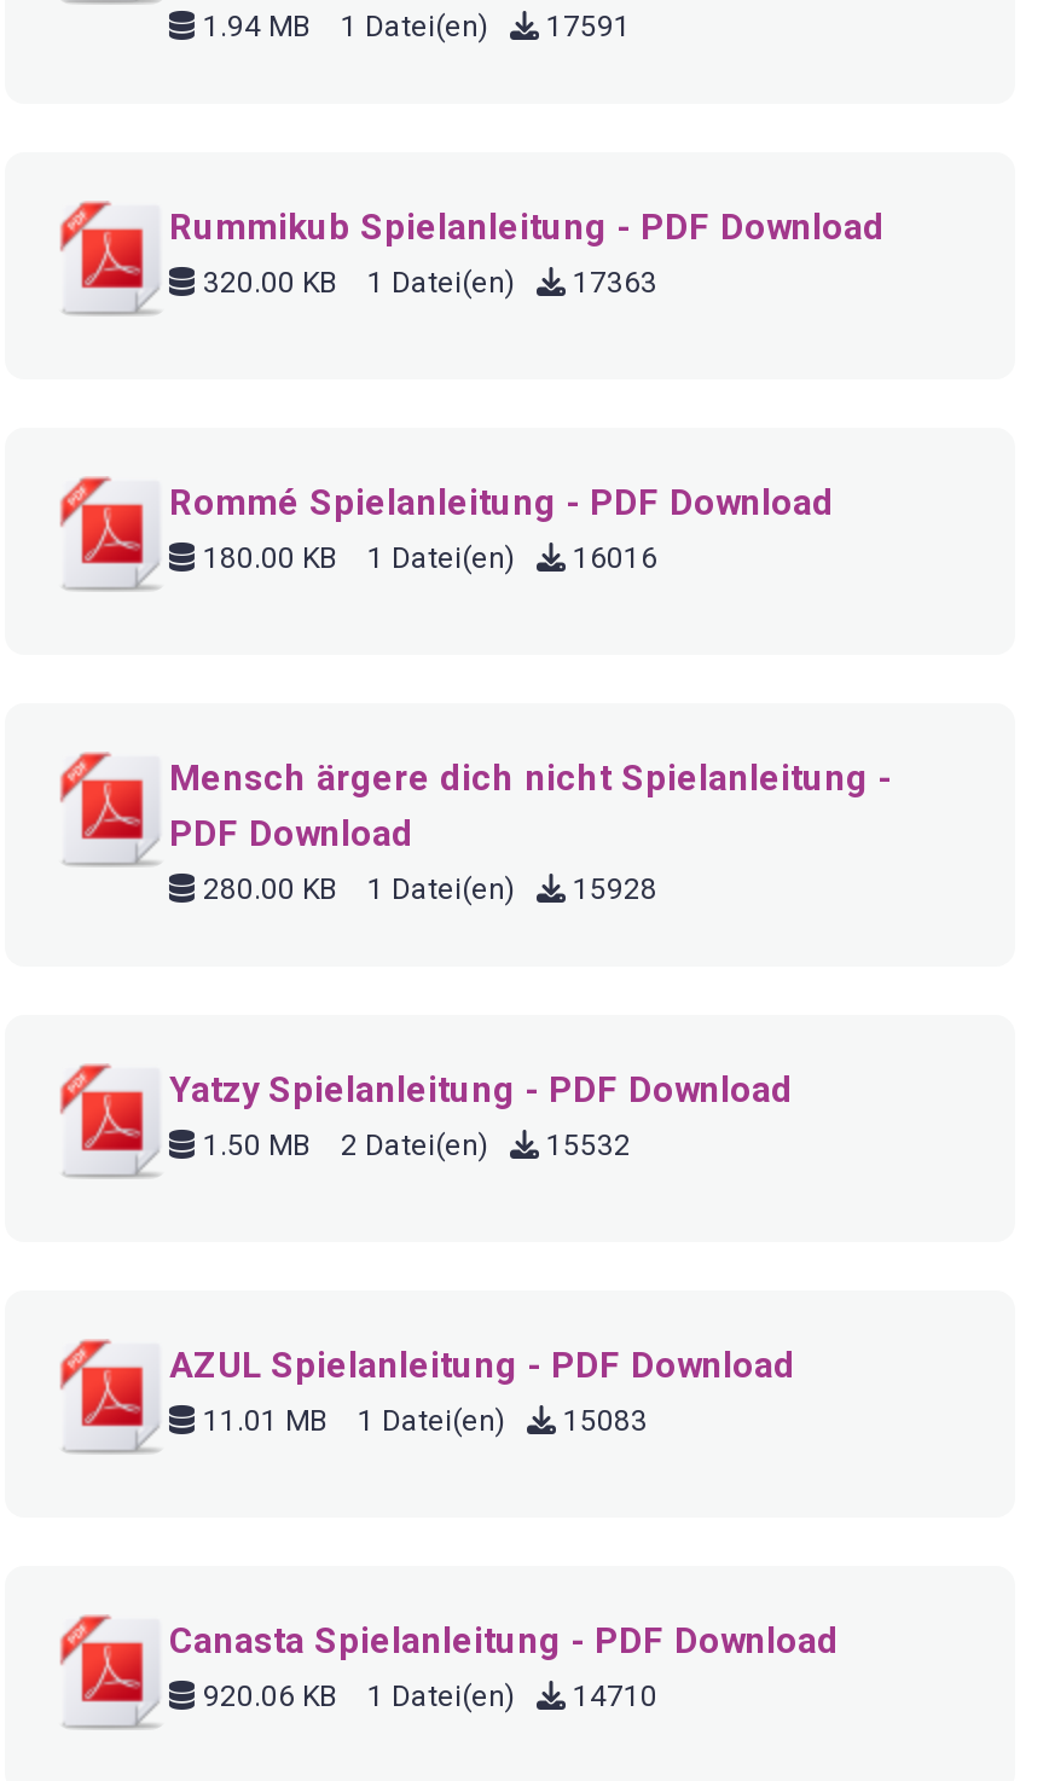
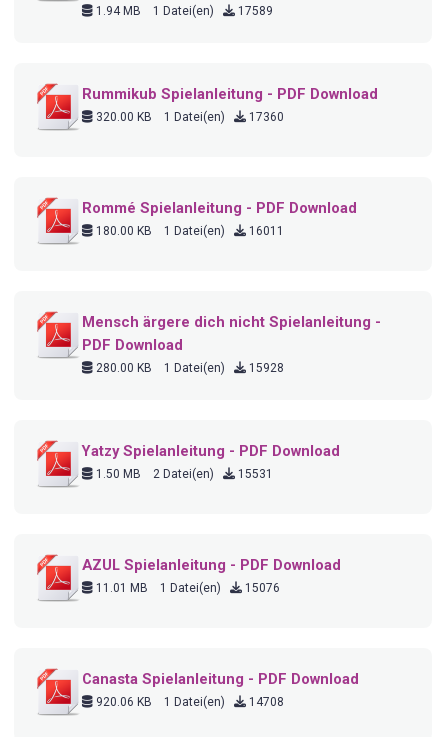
- 1.94 MB 1 Datei(en) 17591
+ 1.94 MB 1 Datei(en) 17589

- 320.00 KB 1 Datei(en) 17363
+ 320.00 KB 1 Datei(en) 17360

- 180.00 KB 1 Datei(en) 16016
+ 180.00 KB 1 Datei(en) 16011

- 1.50 MB 2 Datei(en) 15532
+ 1.50 MB 2 Datei(en) 15531

- 11.01 MB 1 Datei(en) 15083
+ 11.01 MB 1 Datei(en) 15076

- 920.06 KB 1 Datei(en) 14710
+ 920.06 KB 1 Datei(en) 14708
